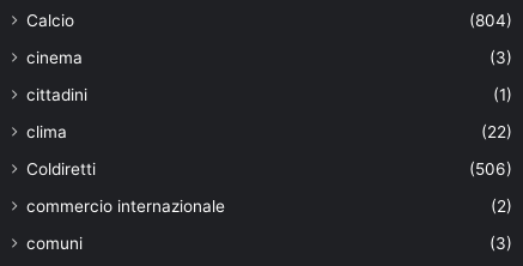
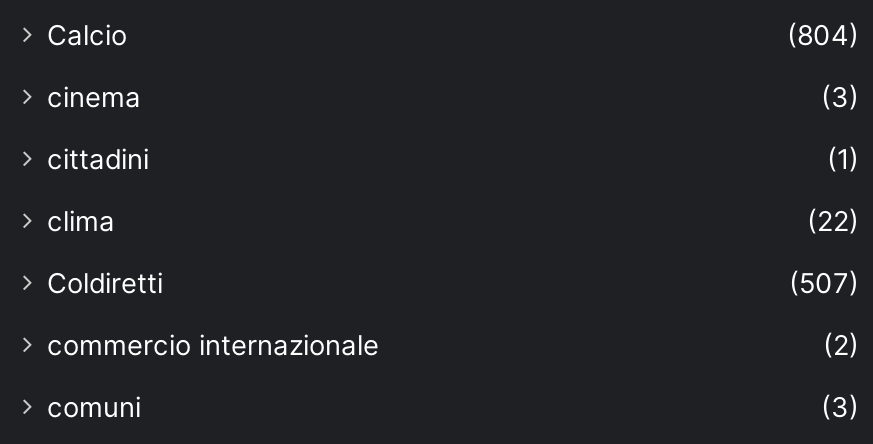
- (506)
+ (507)
